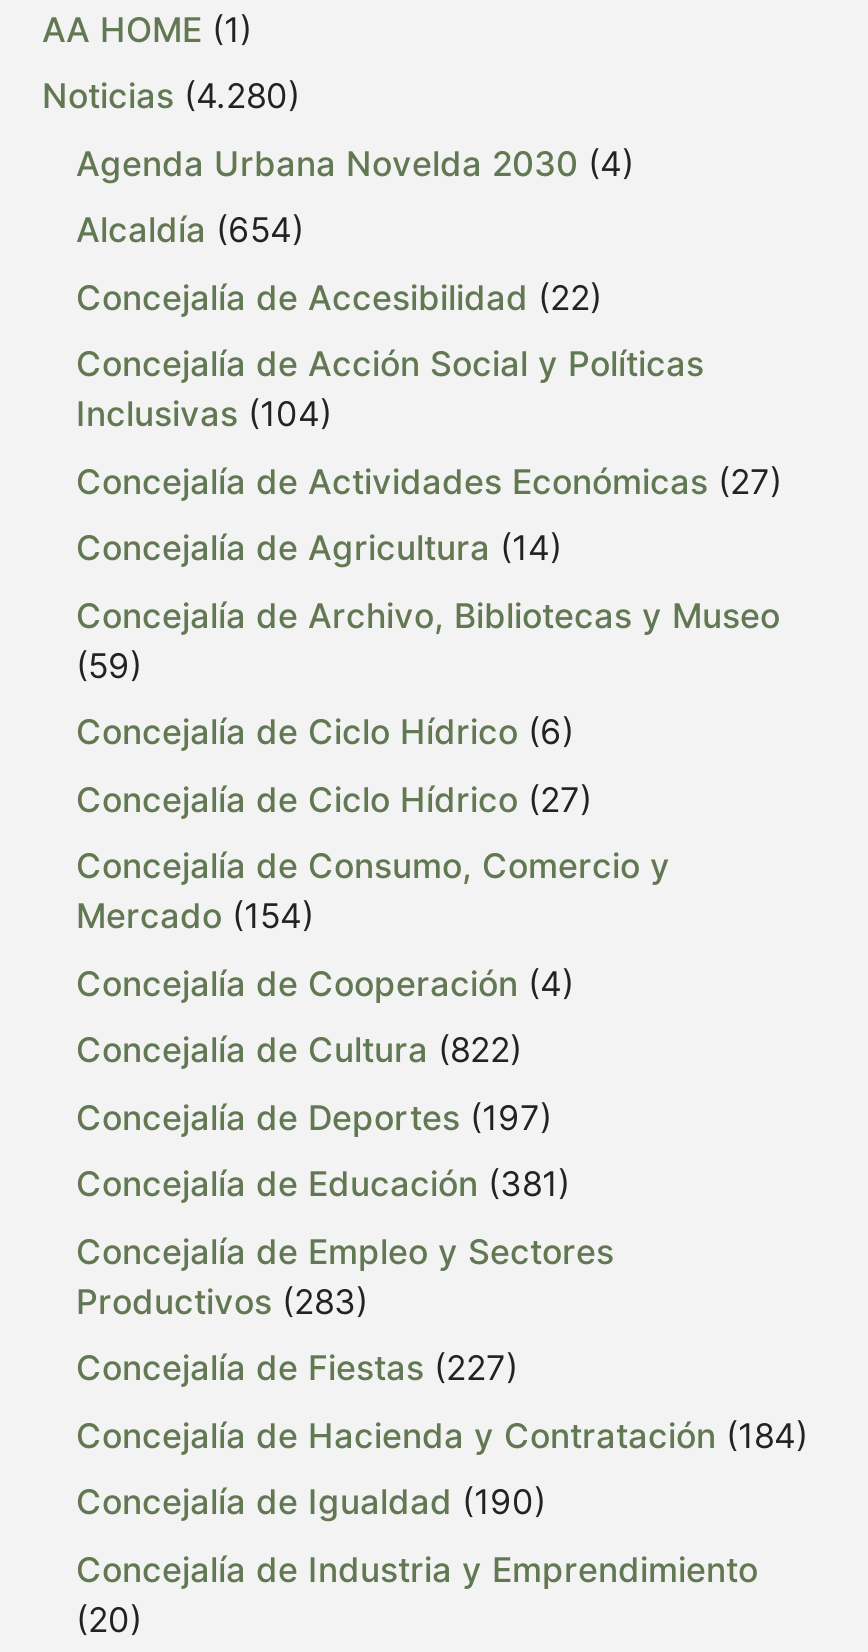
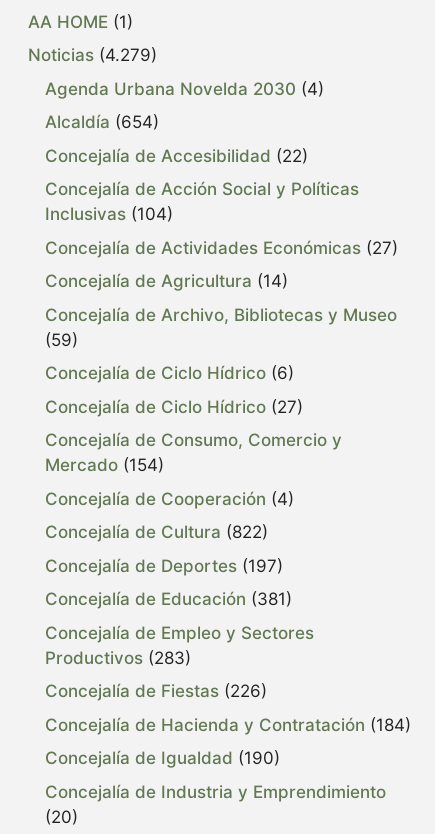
- Noticias (4.280)
+ Noticias (4.279)

- Concejalía de Fiestas (227)
+ Concejalía de Fiestas (226)
